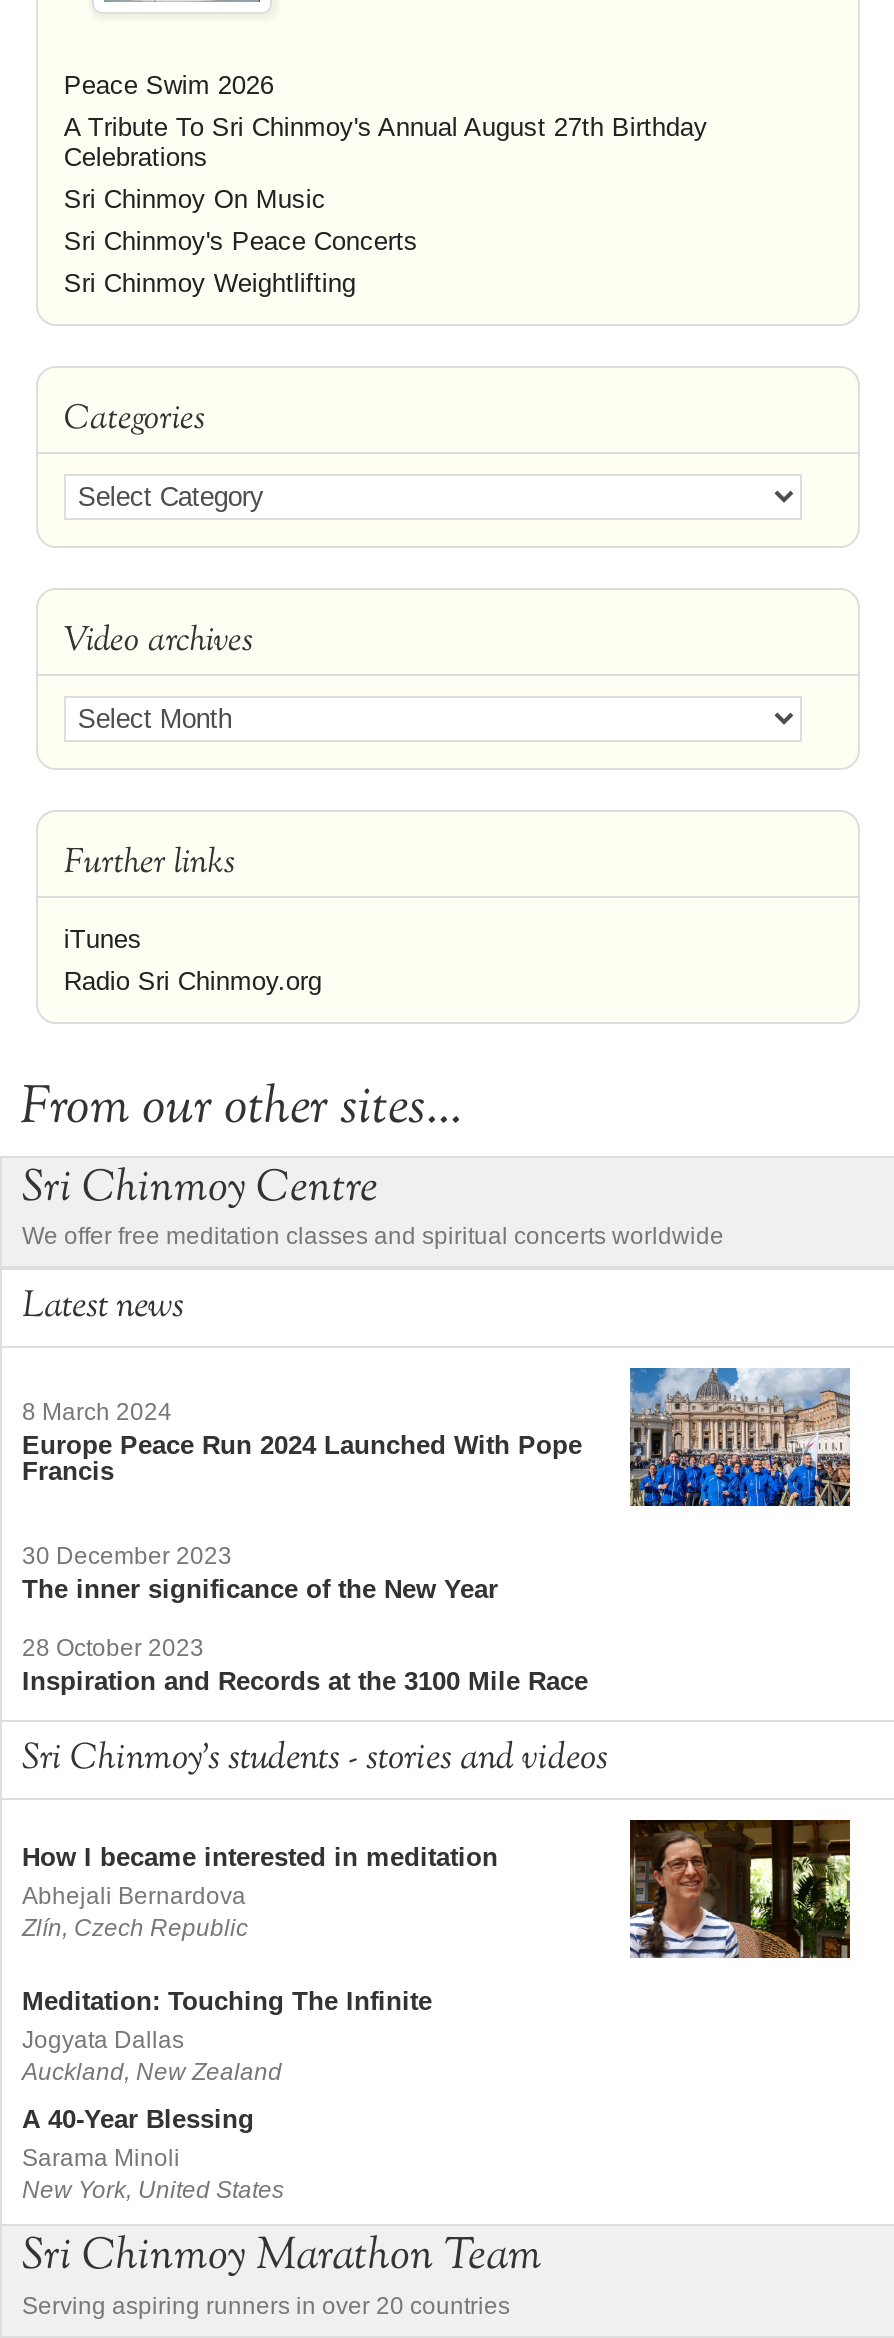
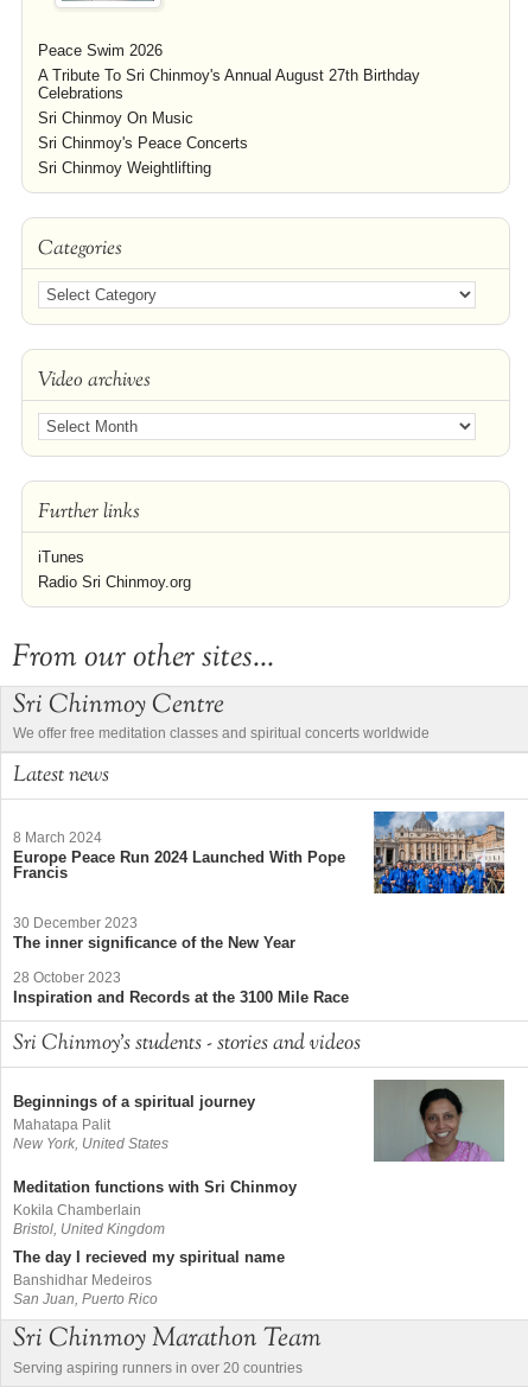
- [image]
+ [image]

- How I became interested in meditation
- Abhejali Bernardova
- Zlín, Czech Republic
- Meditation: Touching The Infinite
- Jogyata Dallas
- Auckland, New Zealand
- A 40-Year Blessing
- Sarama Minoli
+ Beginnings of a spiritual journey
+ Mahatapa Palit

moved up: New York, United States

+ Meditation functions with Sri Chinmoy
+ Kokila Chamberlain
+ Bristol, United Kingdom
+ The day I recieved my spiritual name
+ Banshidhar Medeiros
+ San Juan, Puerto Rico
